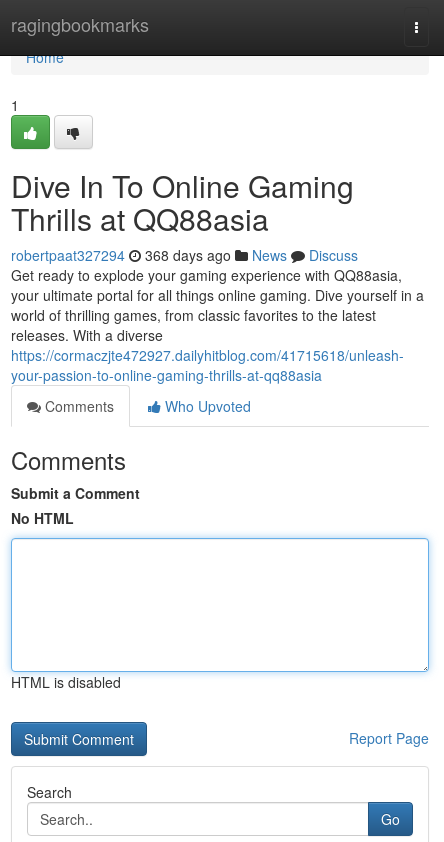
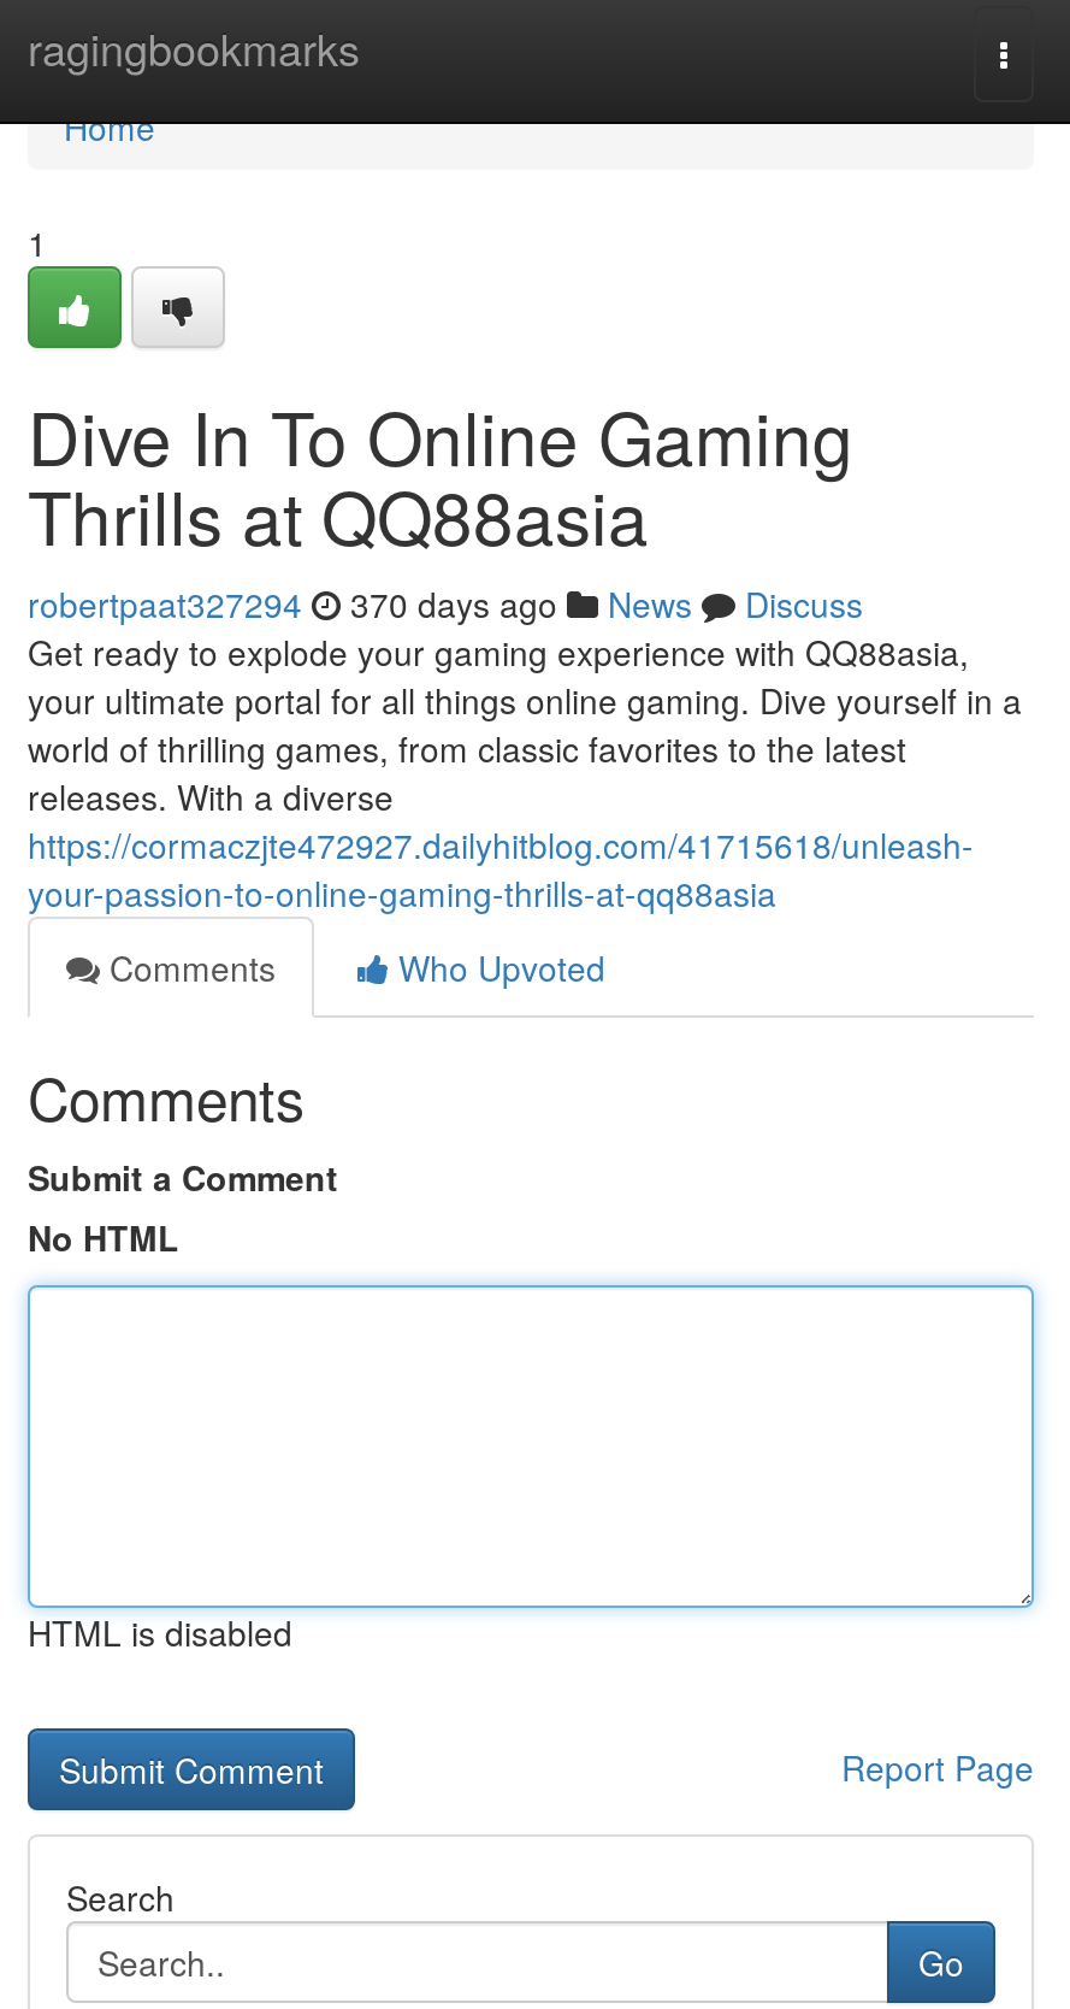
- robertpaat327294 368 days ago News Discuss
+ robertpaat327294 370 days ago News Discuss
